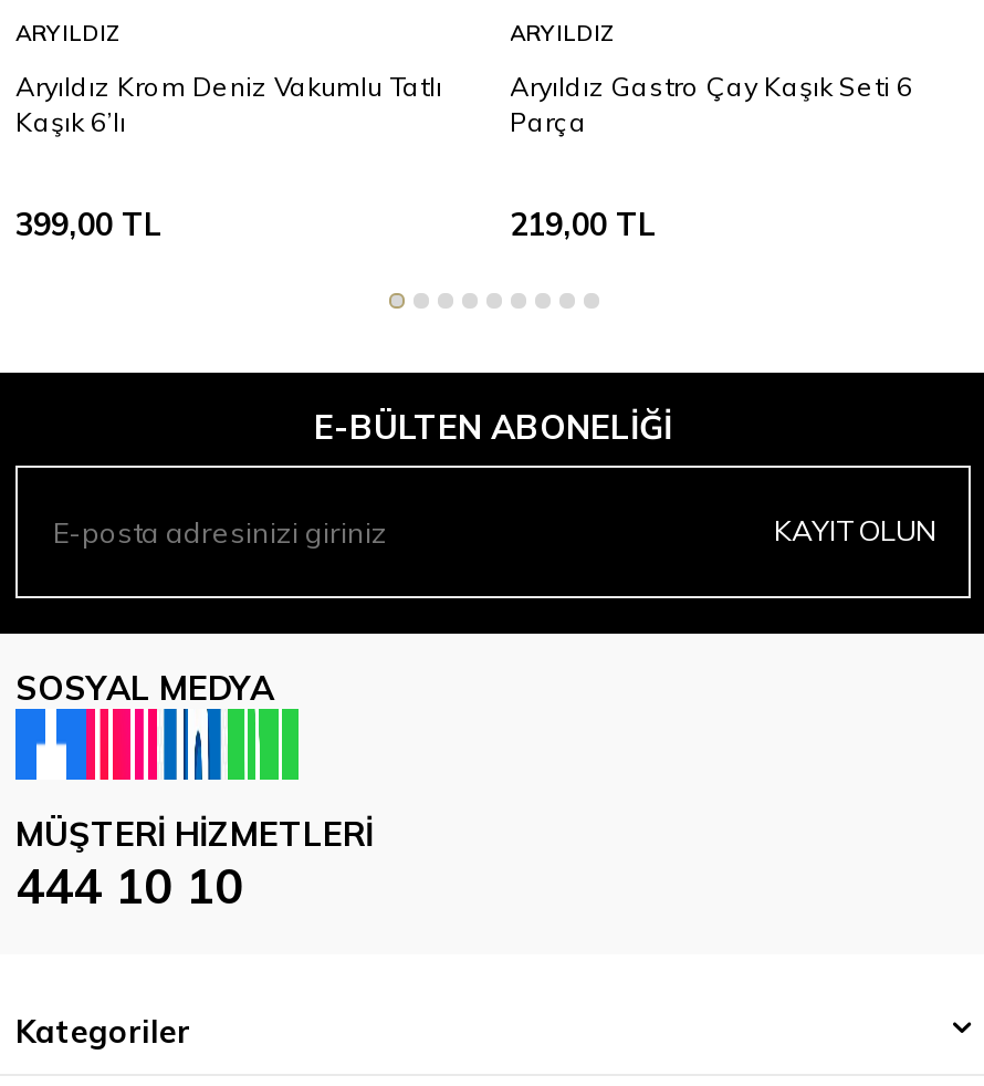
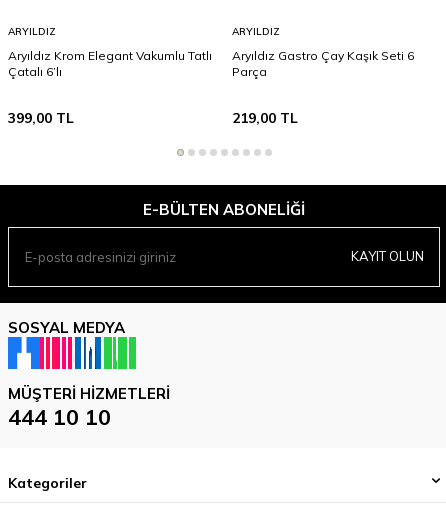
- Aryıldız Krom Deniz Vakumlu Tatlı
+ Aryıldız Krom Elegant Vakumlu Tatlı

- Kaşık 6’lı
+ Çatalı 6’lı
